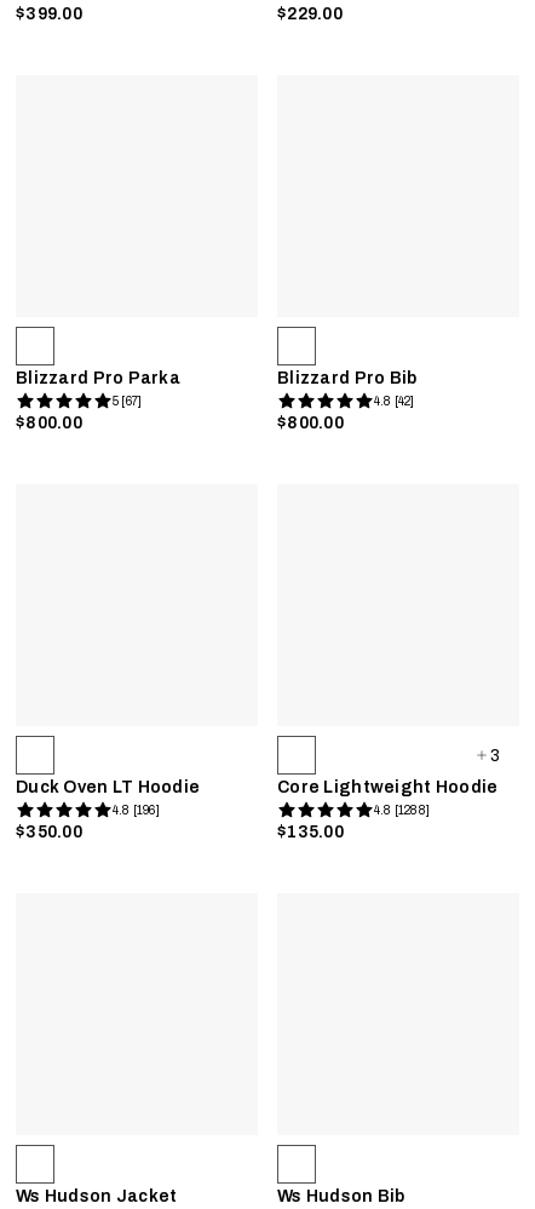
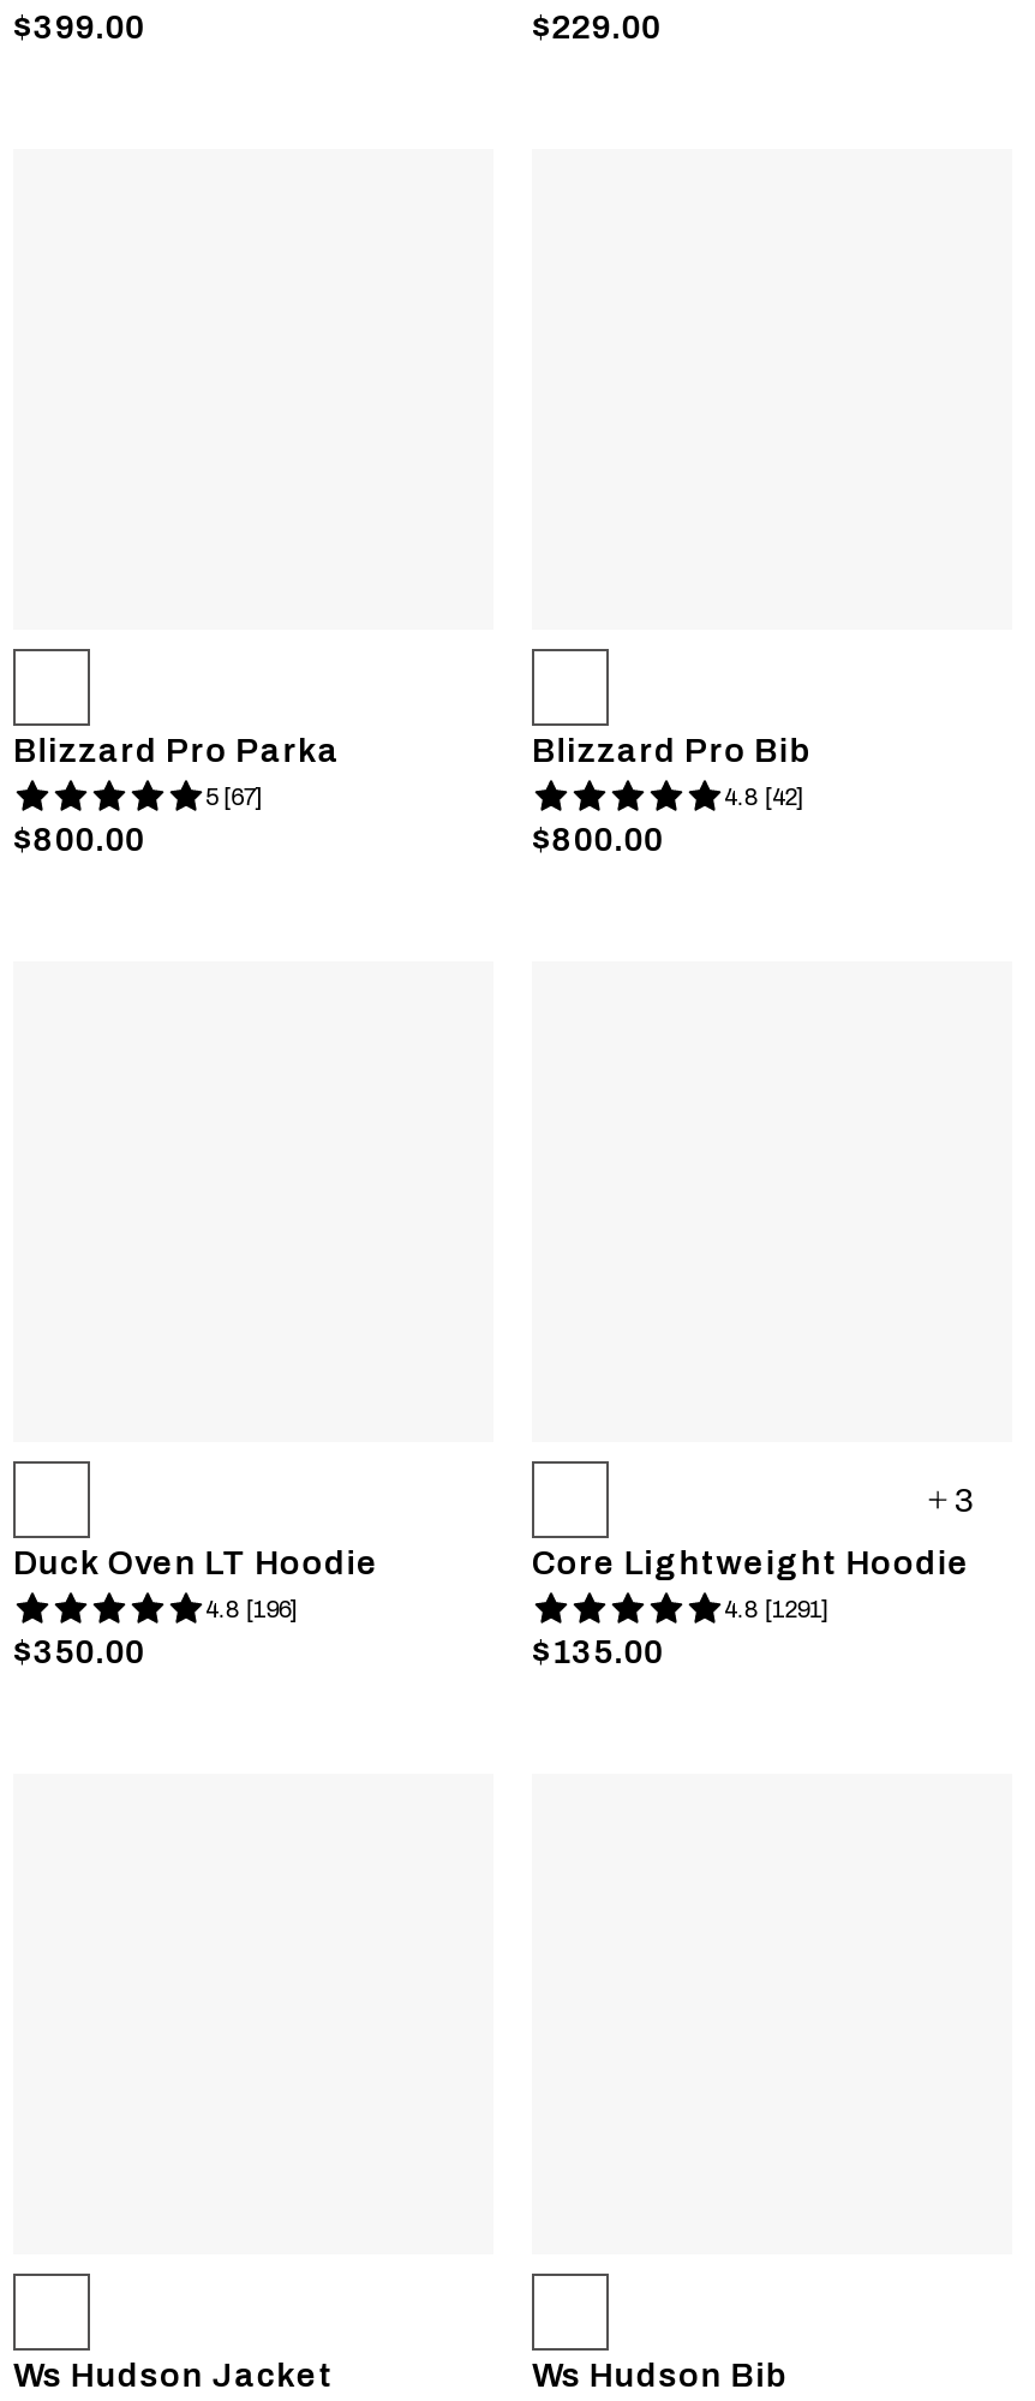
- 4.8 [1288]
+ 4.8 [1291]
